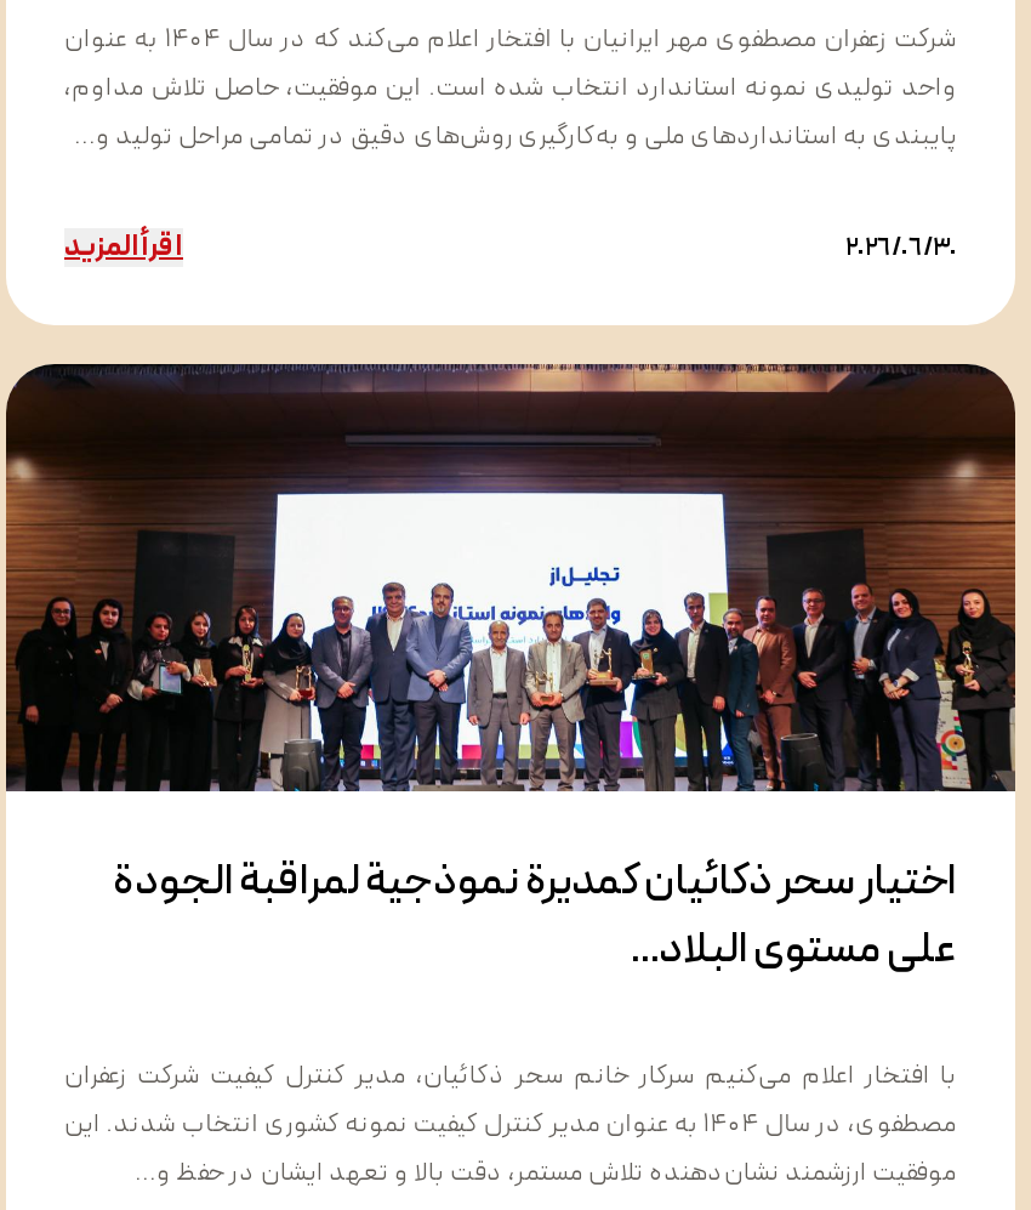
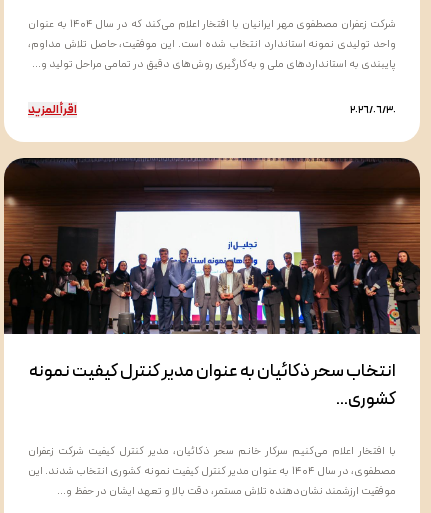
- اختيار سحر ذكائيان كمديرة نموذجية لمراقبة الجودة
- على مستوى البلاد...
+ انتخاب سحر ذکائیان به عنوان مدیر کنترل کیفیت نمونه
+ کشوری...
